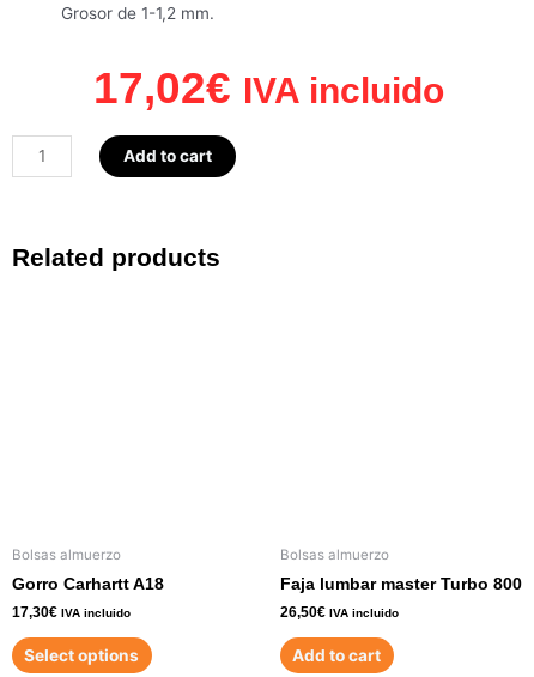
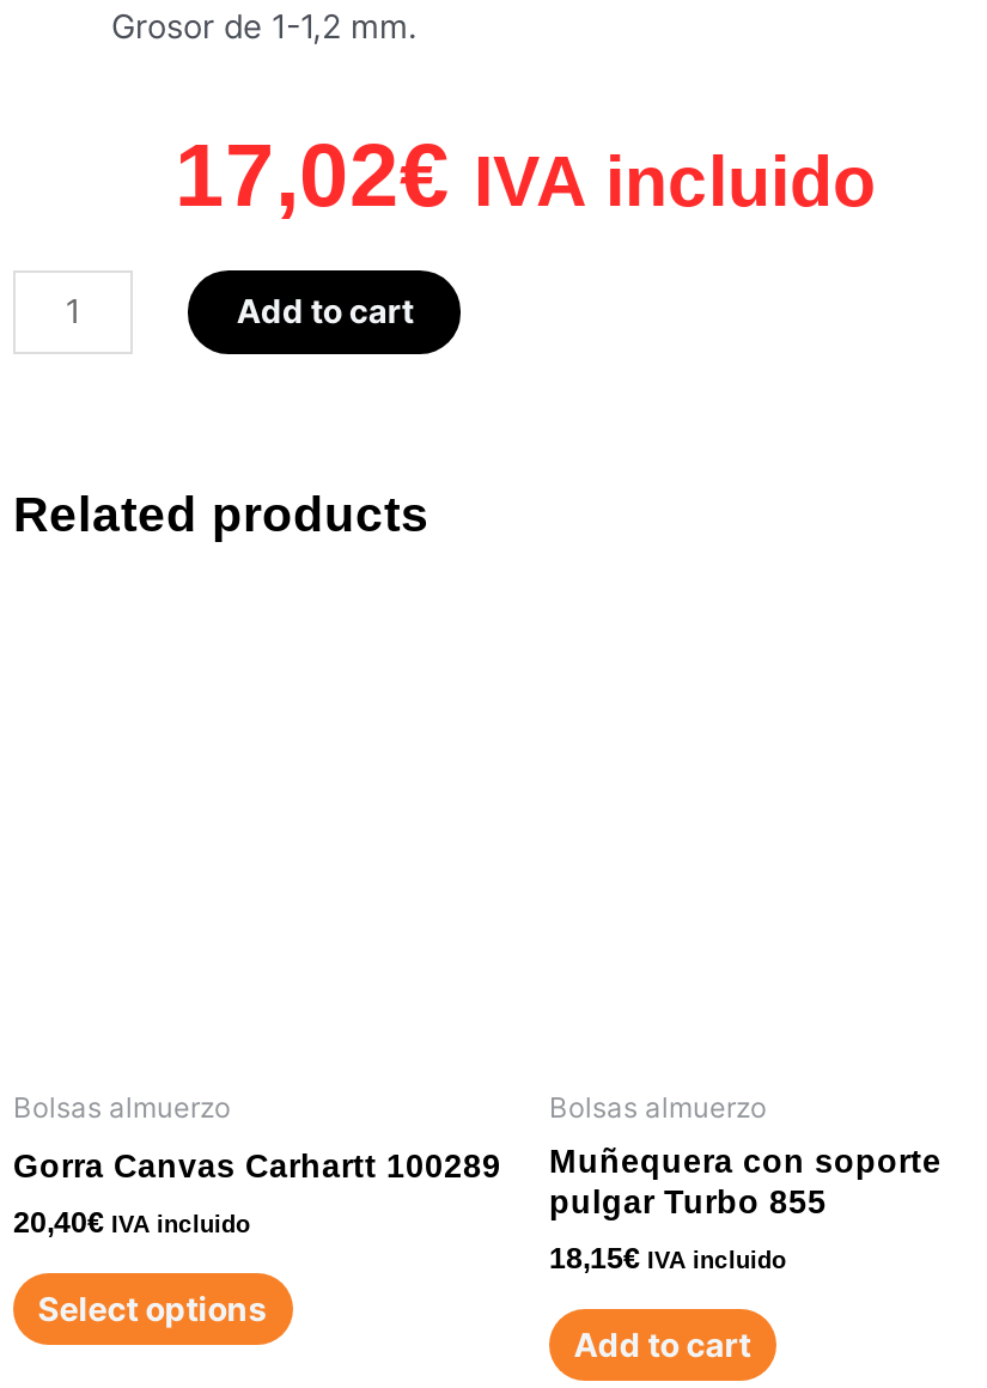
- Gorro Carhartt A18
+ Gorra Canvas Carhartt 100289

- Faja lumbar master Turbo 800
+ Muñequera con soporte
+ pulgar Turbo 855

- 17,30€ IVA incluido
+ 20,40€ IVA incluido

- 26,50€ IVA incluido
+ 18,15€ IVA incluido
